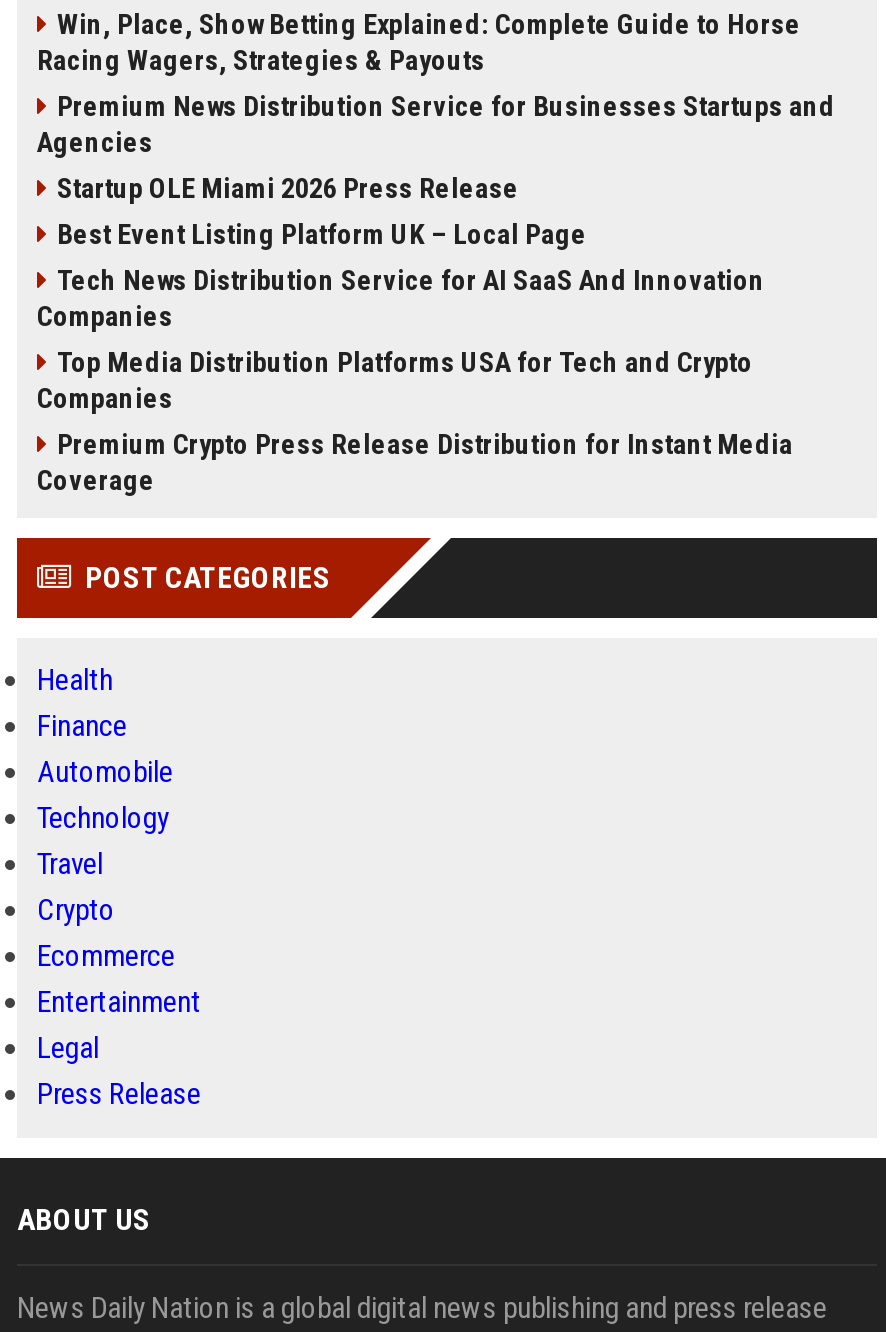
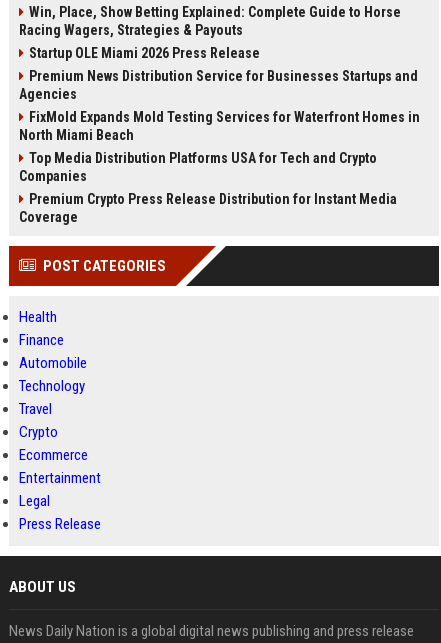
moved down: Premium News Distribution Service for Businesses Startups and | Agencies

moved up: Startup OLE Miami 2026 Press Release

- Best Event Listing Platform UK – Local Page
- Tech News Distribution Service for AI SaaS And Innovation
- Companies
+ FixMold Expands Mold Testing Services for Waterfront Homes in
+ North Miami Beach
